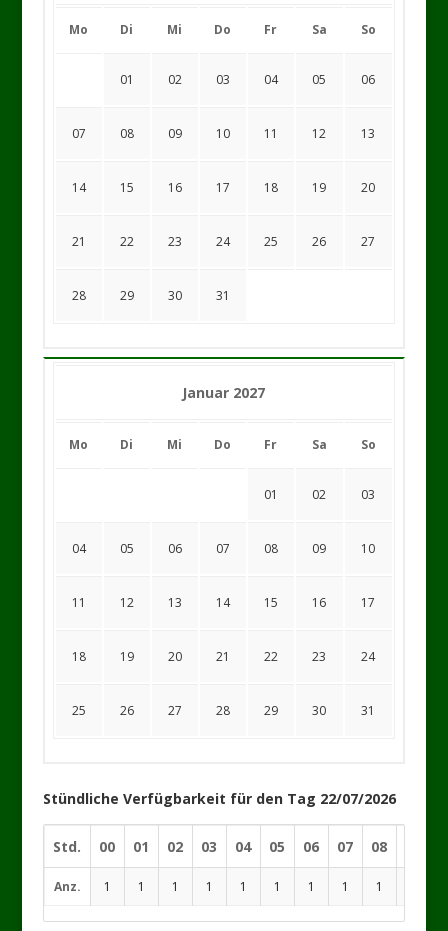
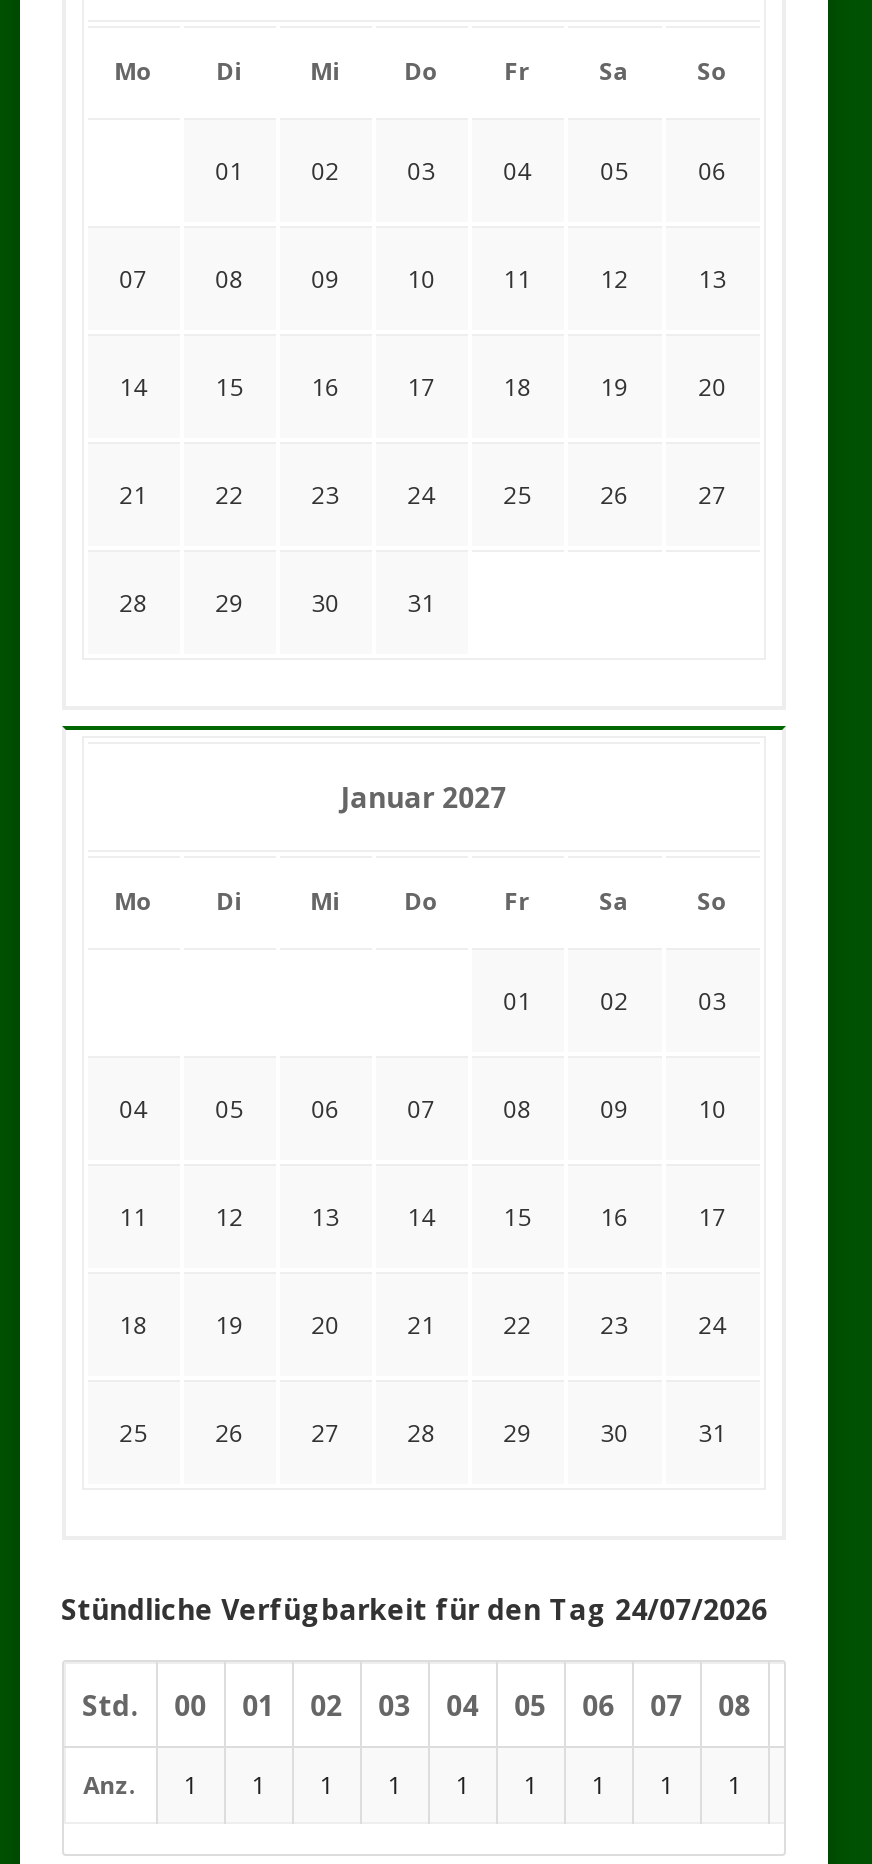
- Stündliche Verfügbarkeit für den Tag 22/07/2026
+ Stündliche Verfügbarkeit für den Tag 24/07/2026
